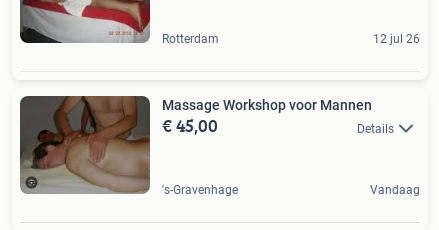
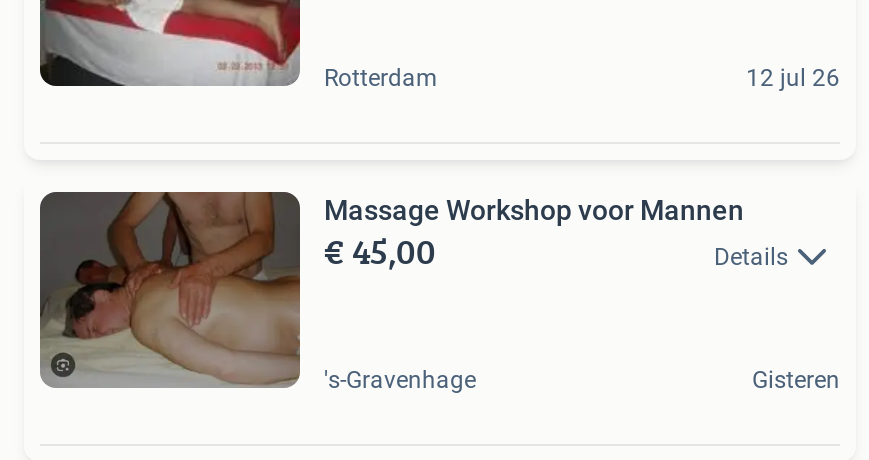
- Vandaag
+ Gisteren
